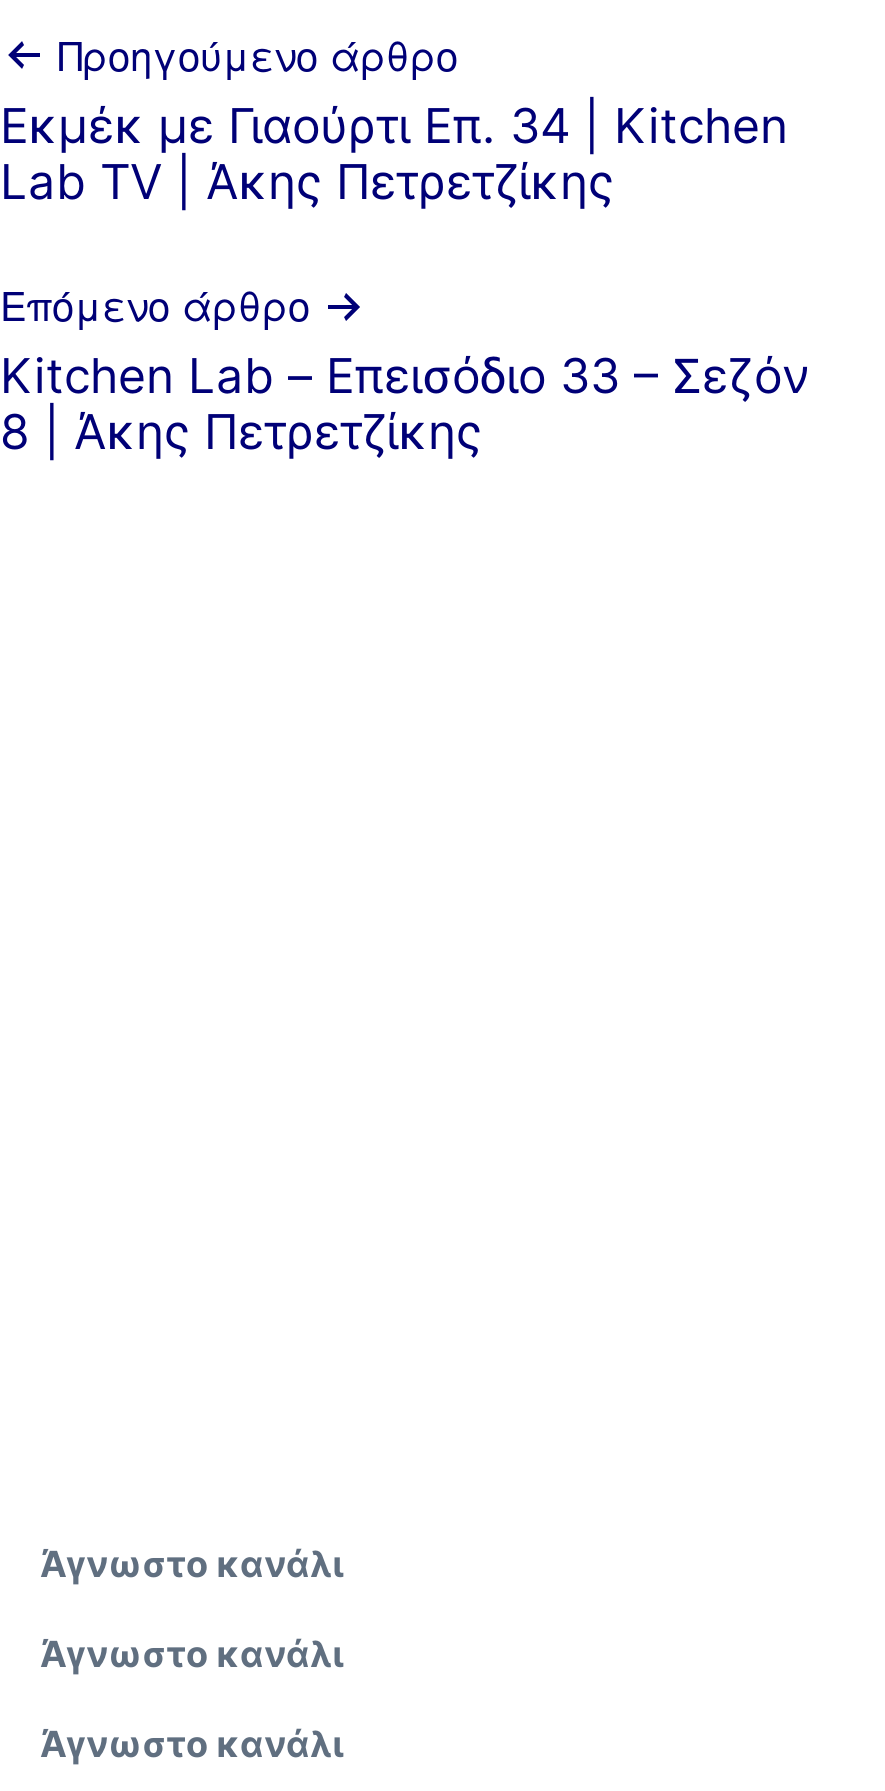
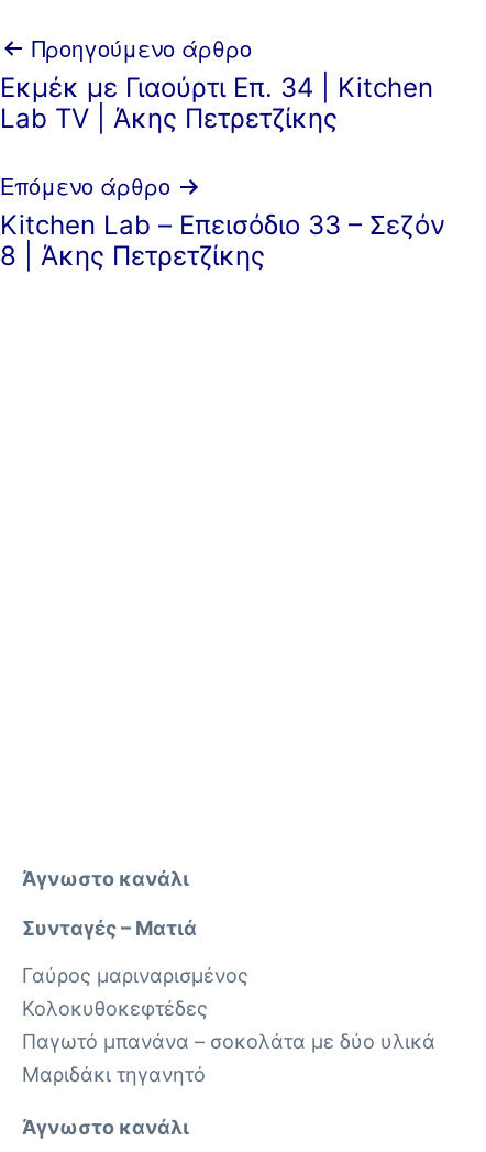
- Άγνωστο κανάλι
+ Συνταγές – Ματιά
+ Γαύρος μαριναρισμένος
+ Κολοκυθοκεφτέδες
+ Παγωτό μπανάνα – σοκολάτα με δύο υλικά
+ Μαριδάκι τηγανητό
